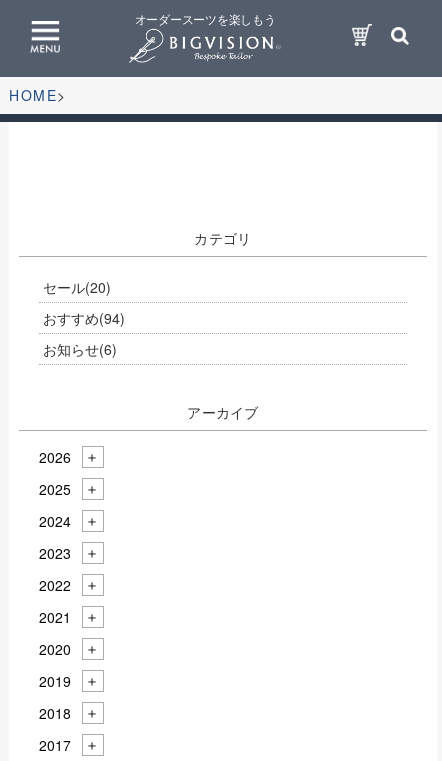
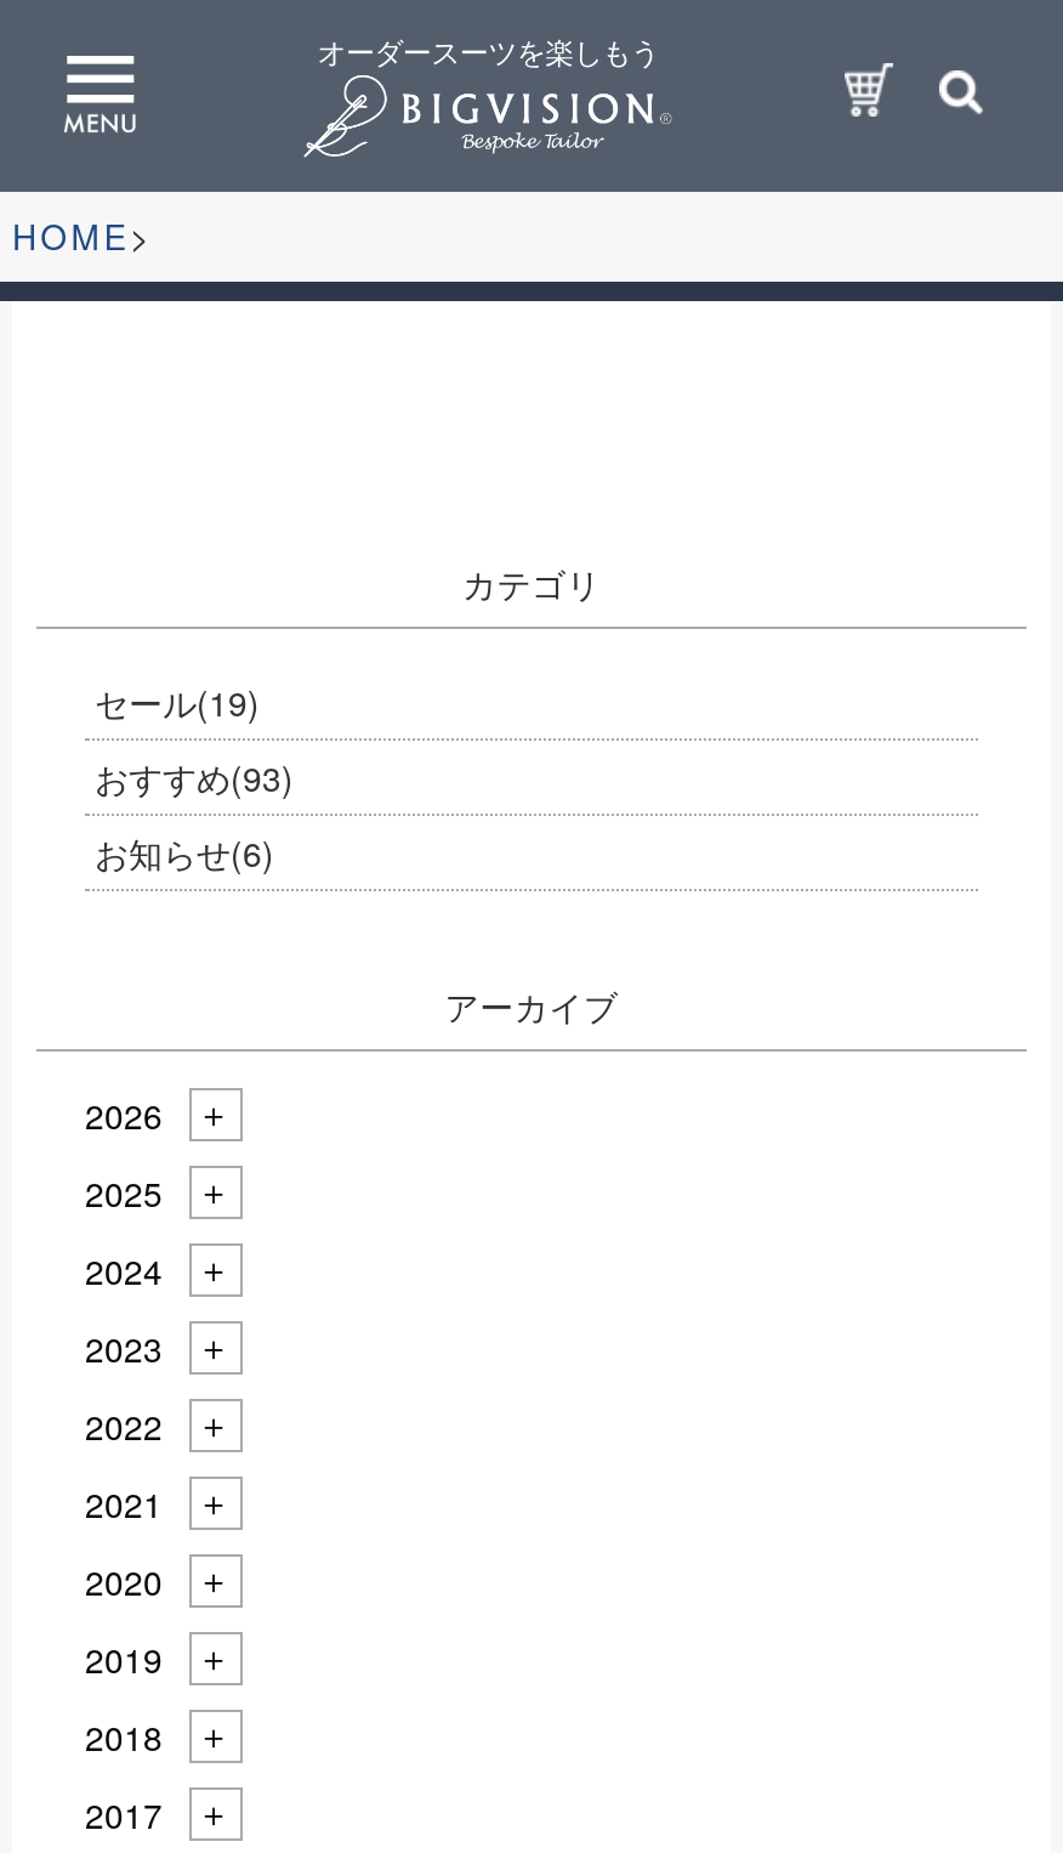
- セール(20)
+ セール(19)

- おすすめ(94)
+ おすすめ(93)
